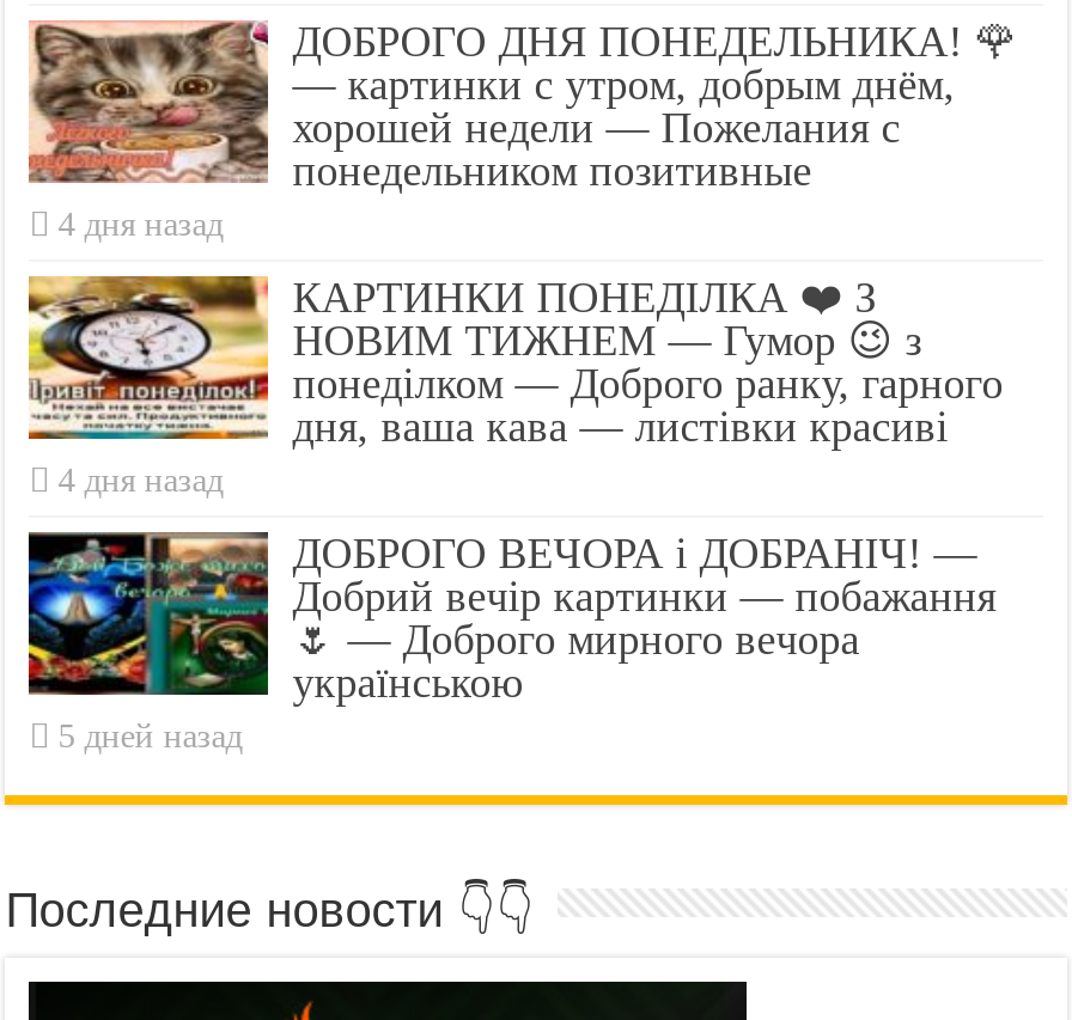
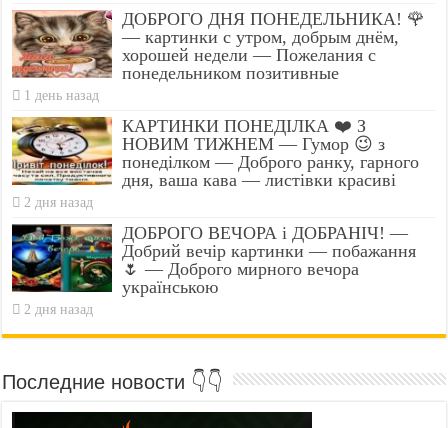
- 4 дня назад
+ 1 день назад

- 4 дня назад
+ 2 дня назад

- 5 дней назад
+ 2 дня назад
